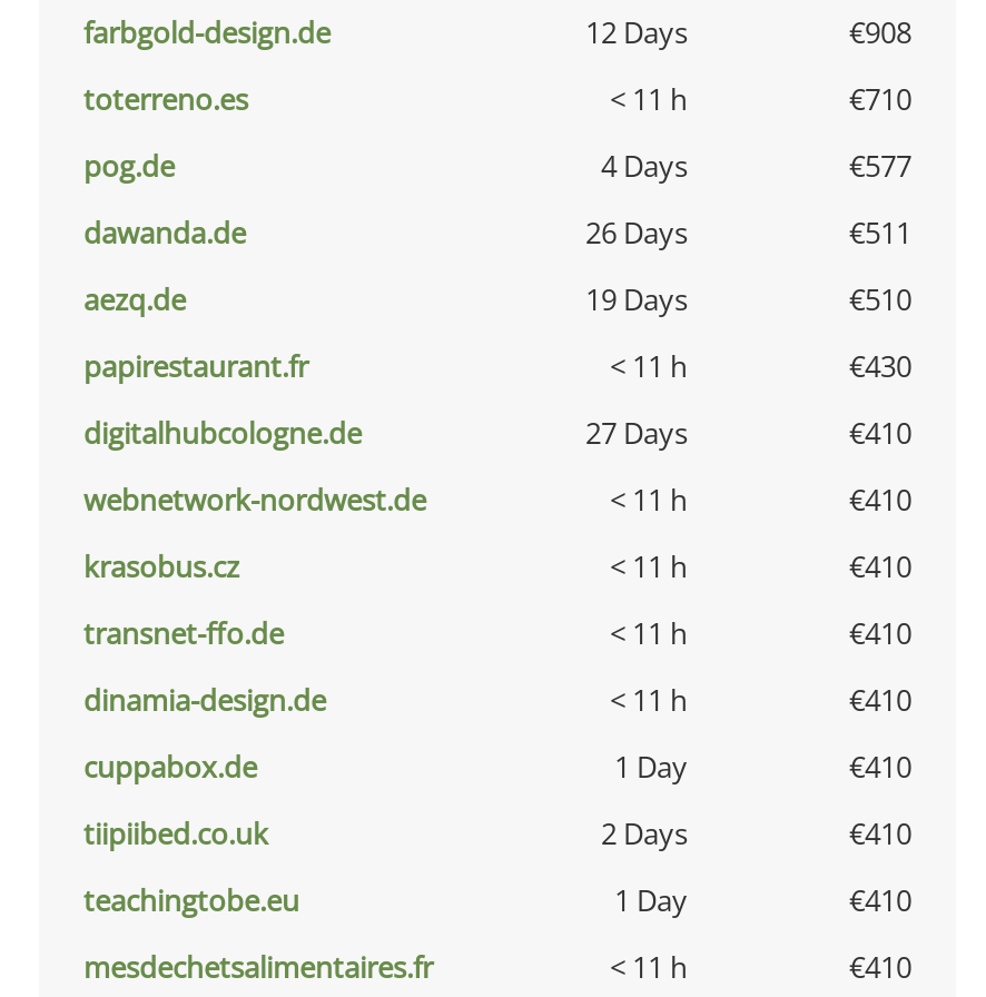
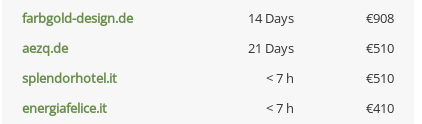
- 12 Days
+ 14 Days

- toterreno.es
- < 11 h
- €710
- pog.de
- 4 Days
- €577
- dawanda.de
- 26 Days
- €511

- 19 Days
+ 21 Days

- papirestaurant.fr
- < 11 h
- €430
- digitalhubcologne.de
- 27 Days
- €410
- webnetwork-nordwest.de
- < 11 h
- €410
- krasobus.cz
- < 11 h
- €410
- transnet-ffo.de
- < 11 h
- €410
- dinamia-design.de
- < 11 h
- €410
- cuppabox.de
- 1 Day
- €410
- tiipiibed.co.uk
- 2 Days
- €410
- teachingtobe.eu
- 1 Day
- €410
- mesdechetsalimentaires.fr
- < 11 h
+ splendorhotel.it
+ < 7 h
+ €510
+ energiafelice.it
+ < 7 h
